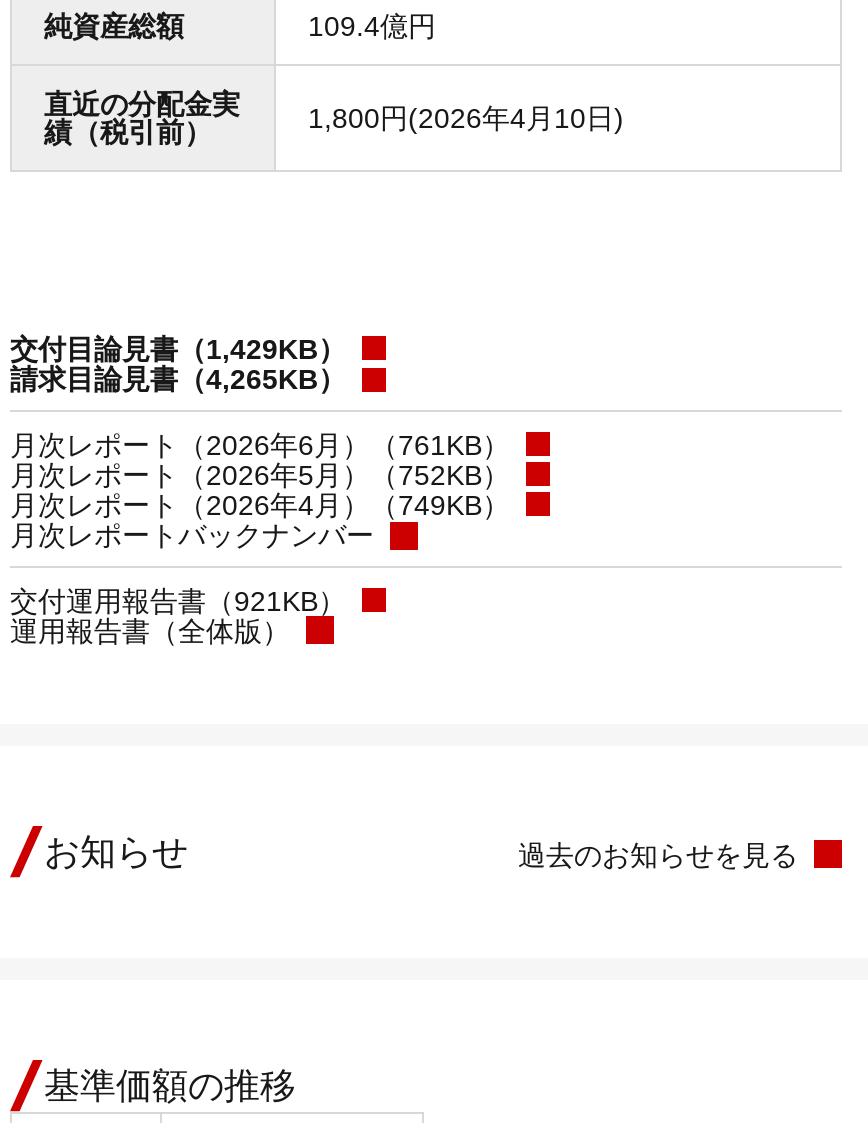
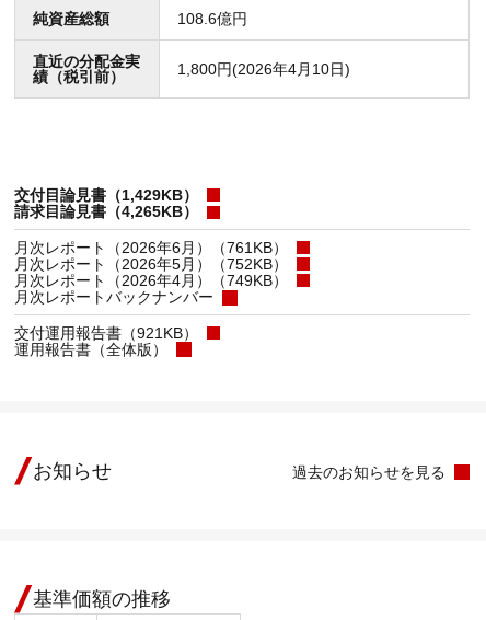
- 109.4億円
+ 108.6億円
